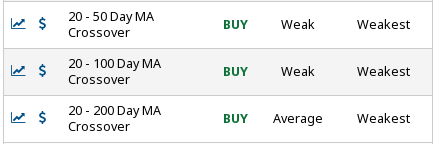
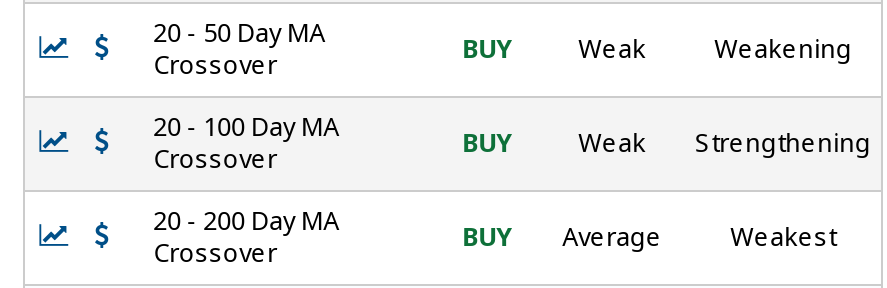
- Weakest
+ Weakening

- Weakest
+ Strengthening
